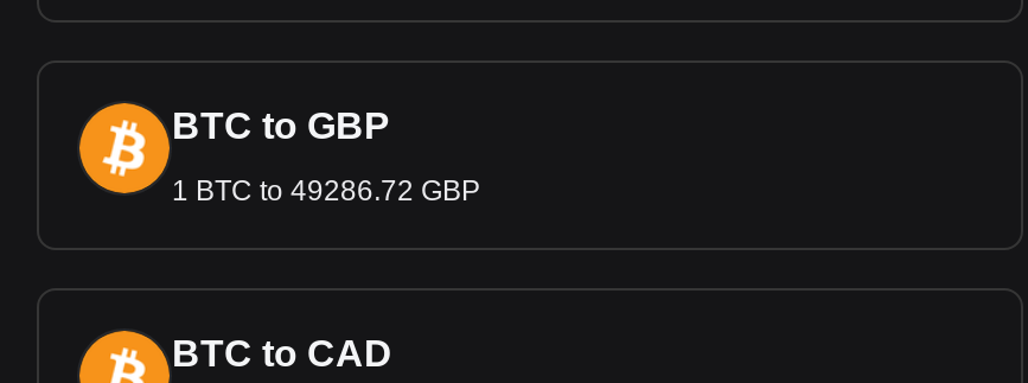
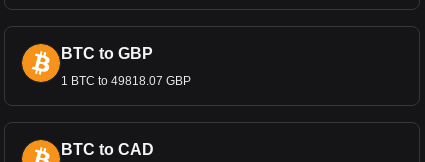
- 1 BTC to 49286.72 GBP
+ 1 BTC to 49818.07 GBP
